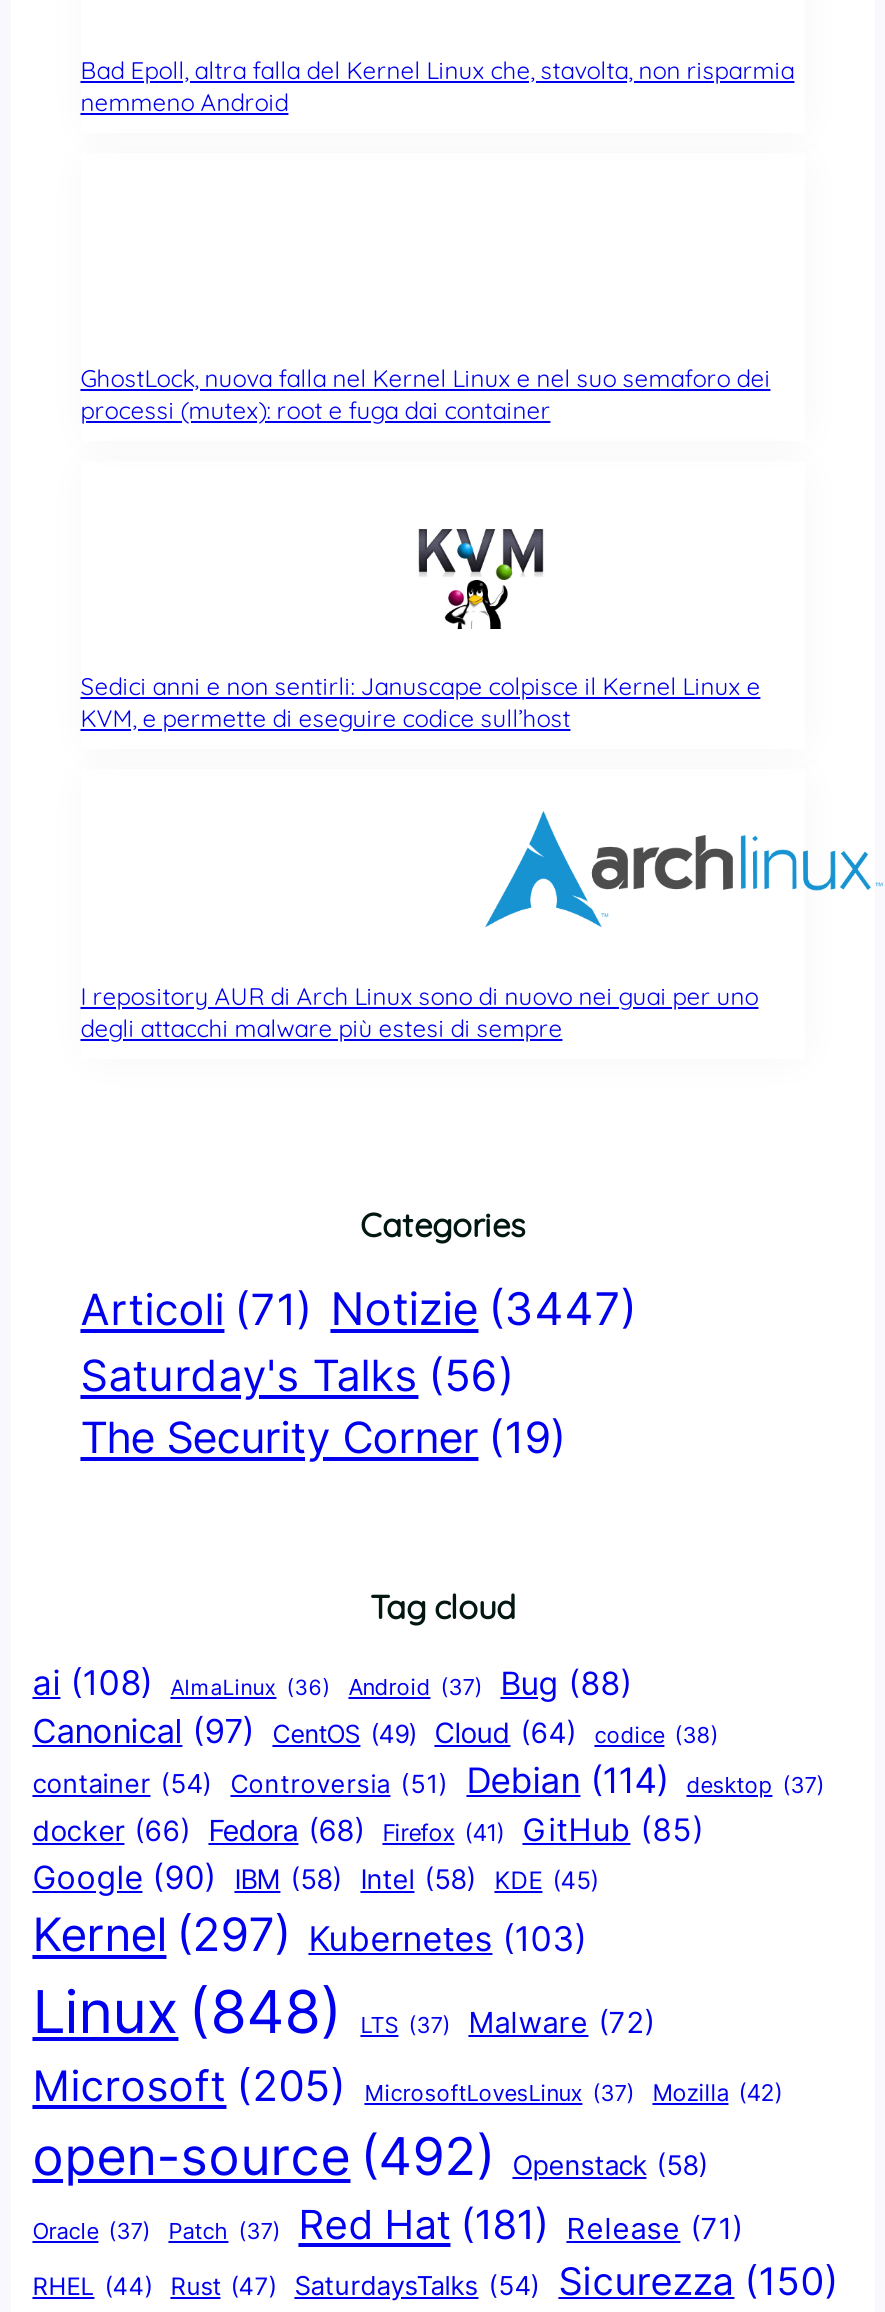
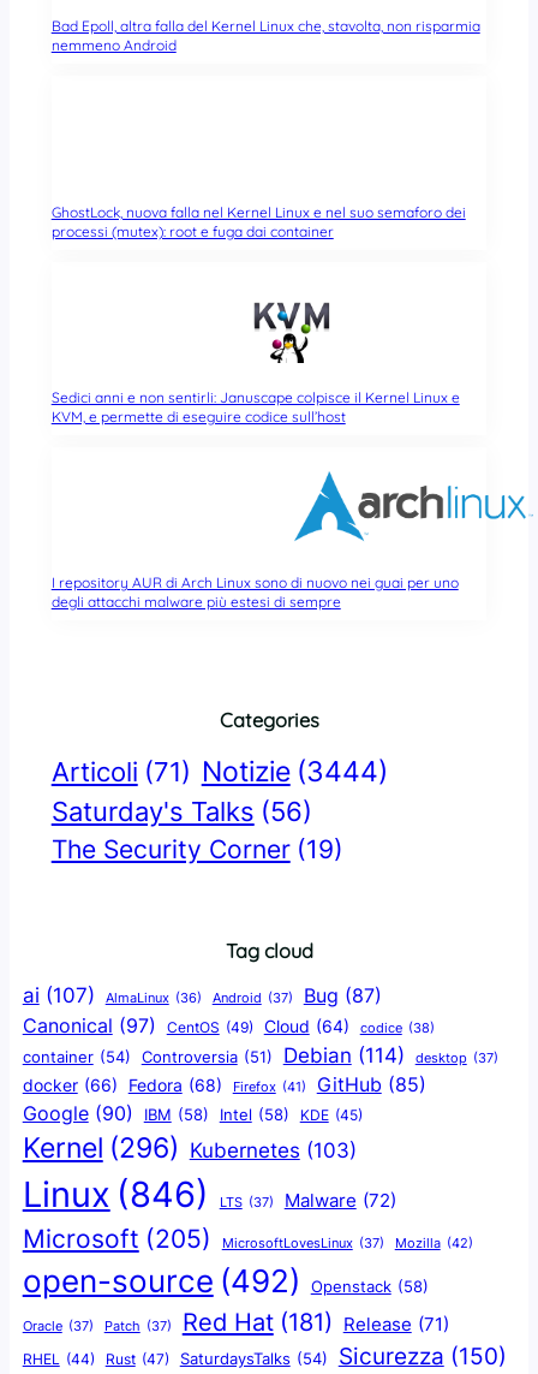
- Articoli (71) Notizie (3447)
+ Articoli (71) Notizie (3444)

- ai (108)
+ ai (107)

- Bug (88)
+ Bug (87)

- Kernel (297) Kubernetes (103)
+ Kernel (296) Kubernetes (103)

- Linux (848) LTS (37) Malware (72)
+ Linux (846) LTS (37) Malware (72)
